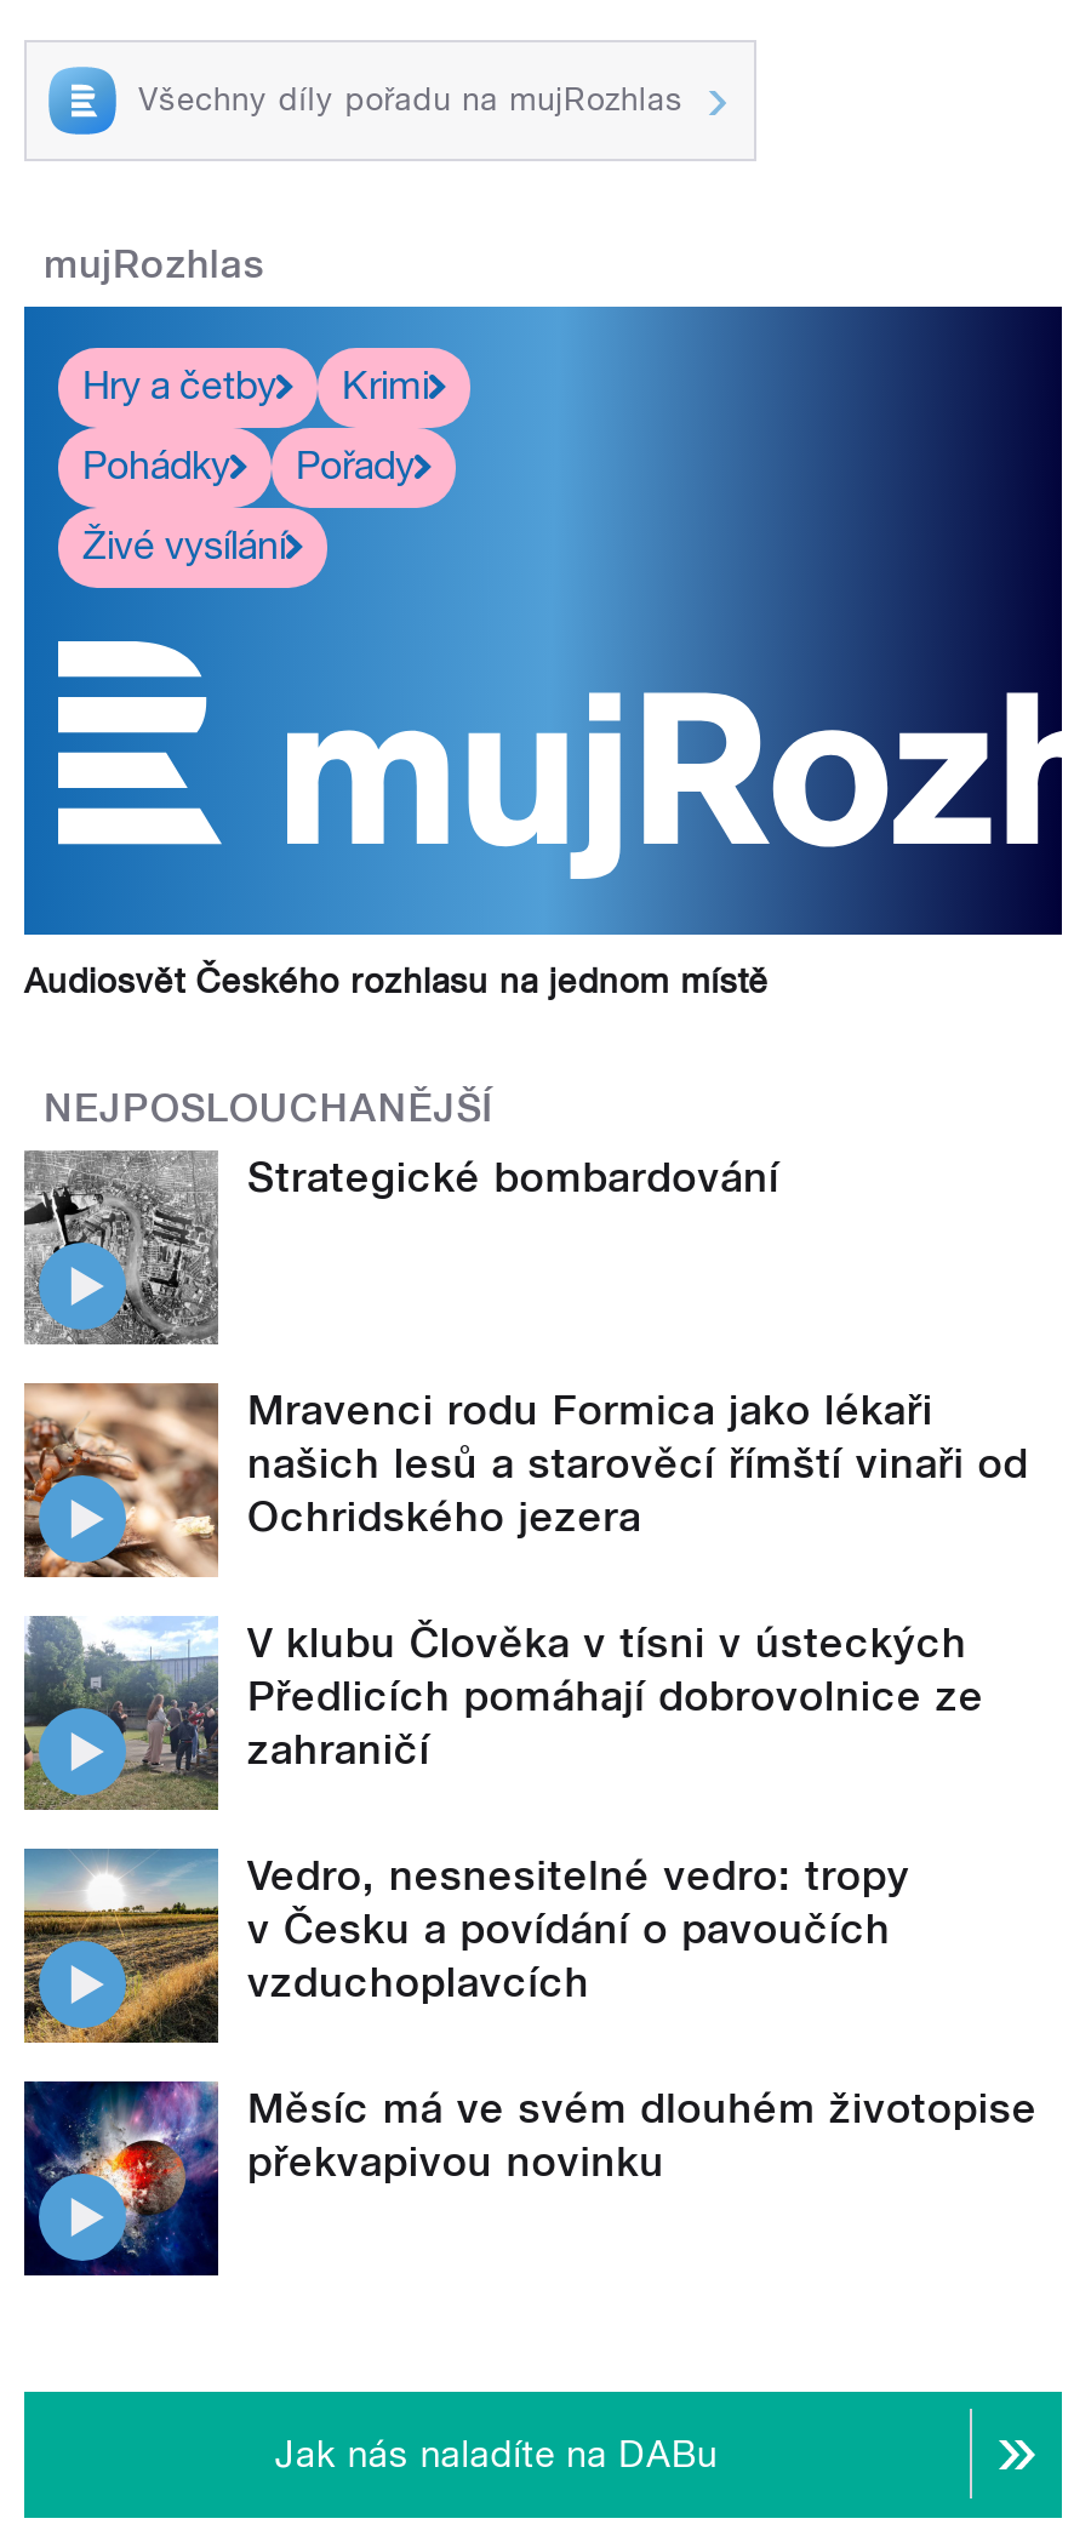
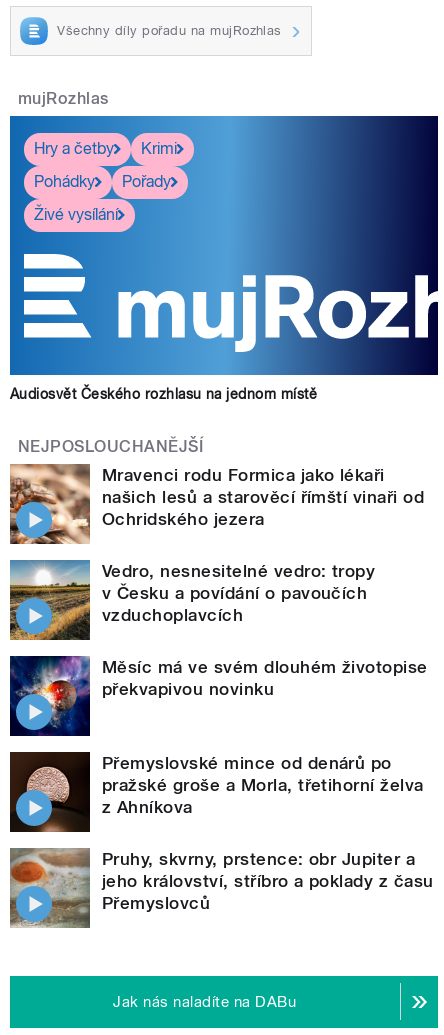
- [image]
- Strategické bombardování

moved up: [image] | Mravenci rodu Formica jako lékaři | našich lesů a starověcí římští vinaři od | Ochridského jezera

- [image]
- V klubu Člověka v tísni v ústeckých
- Předlicích pomáhají dobrovolnice ze
- zahraničí

moved up: [image] | Vedro, nesnesitelné vedro: tropy | v Česku a povídání o pavoučích | vzduchoplavcích | Měsíc má ve svém dlouhém životopise | překvapivou novinku

+ [image]
+ Přemyslovské mince od denárů po
+ pražské groše a Morla, třetihorní želva
+ z Ahníkova
+ Pruhy, skvrny, prstence: obr Jupiter a
+ jeho království, stříbro a poklady z času
+ Přemyslovců

+ [image]
